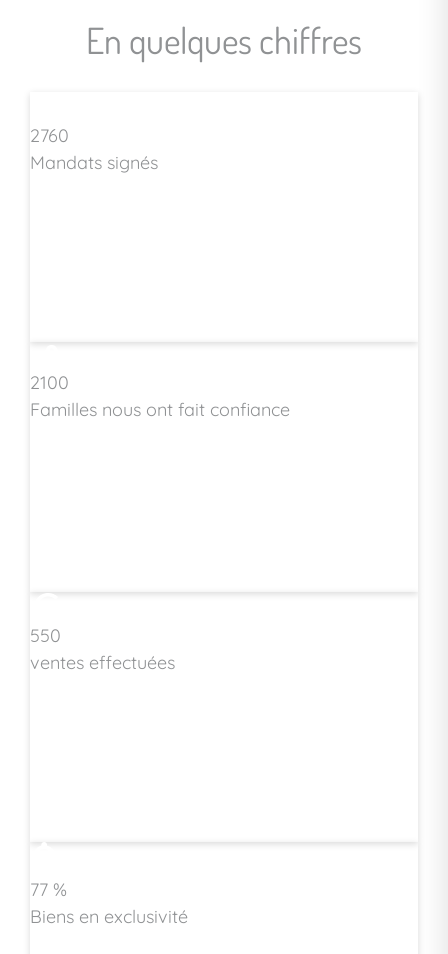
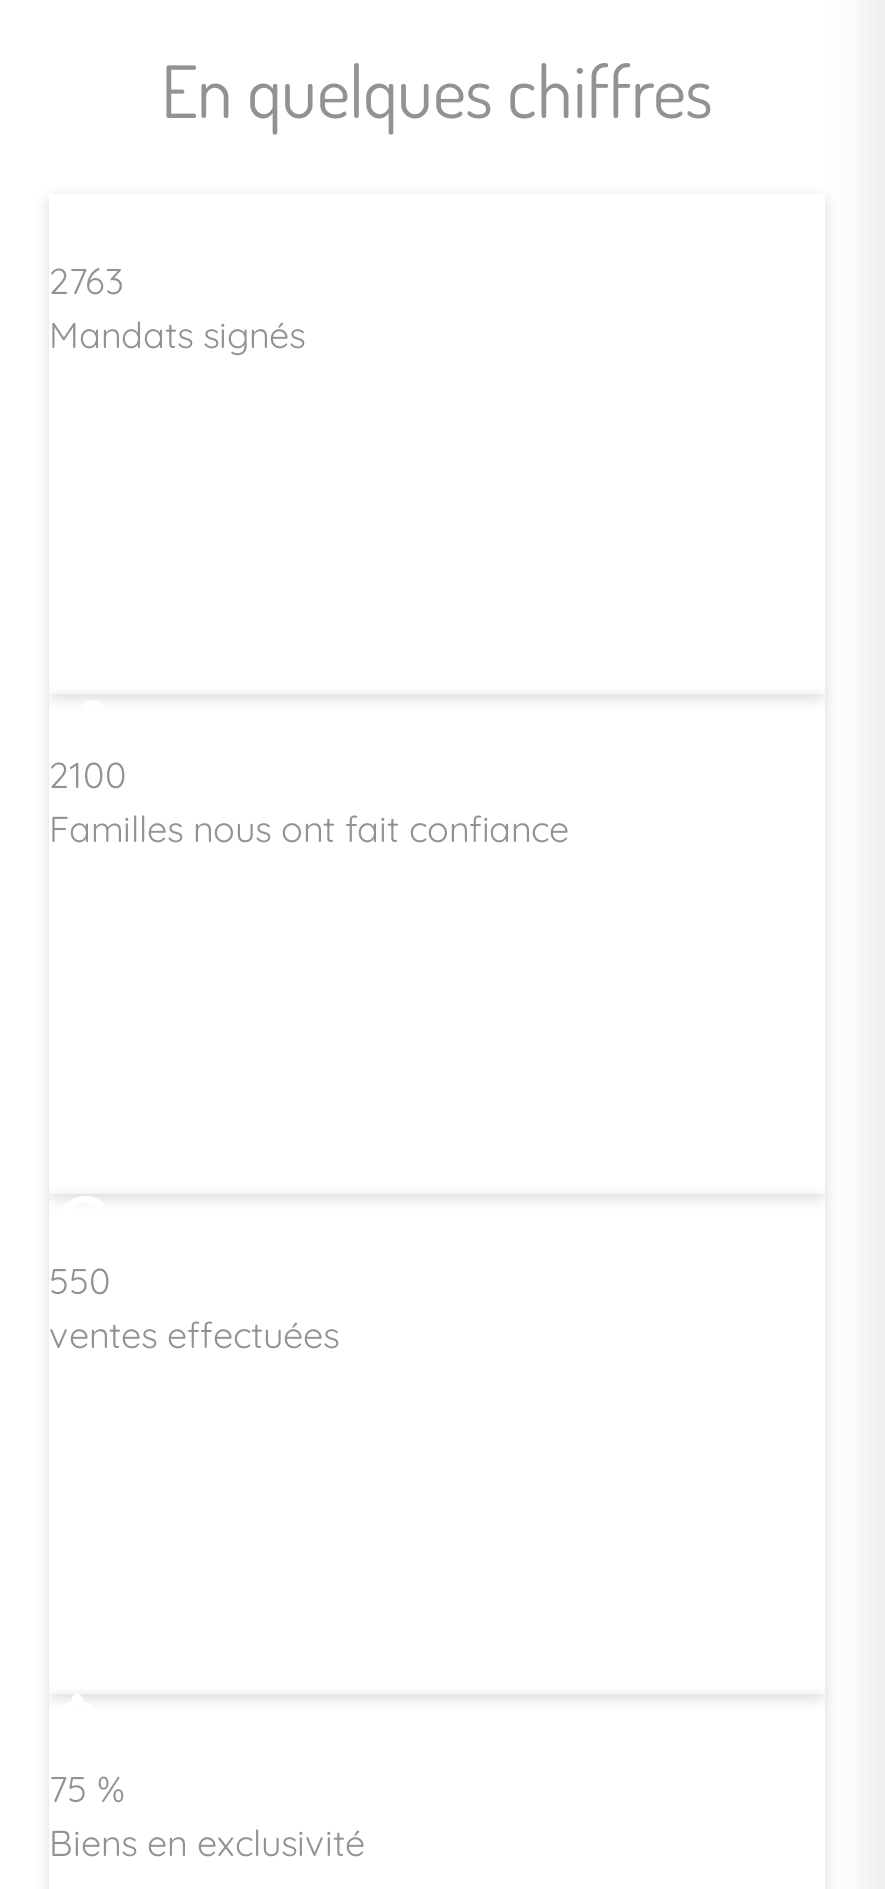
- 2760
+ 2763

- 77 %
+ 75 %
